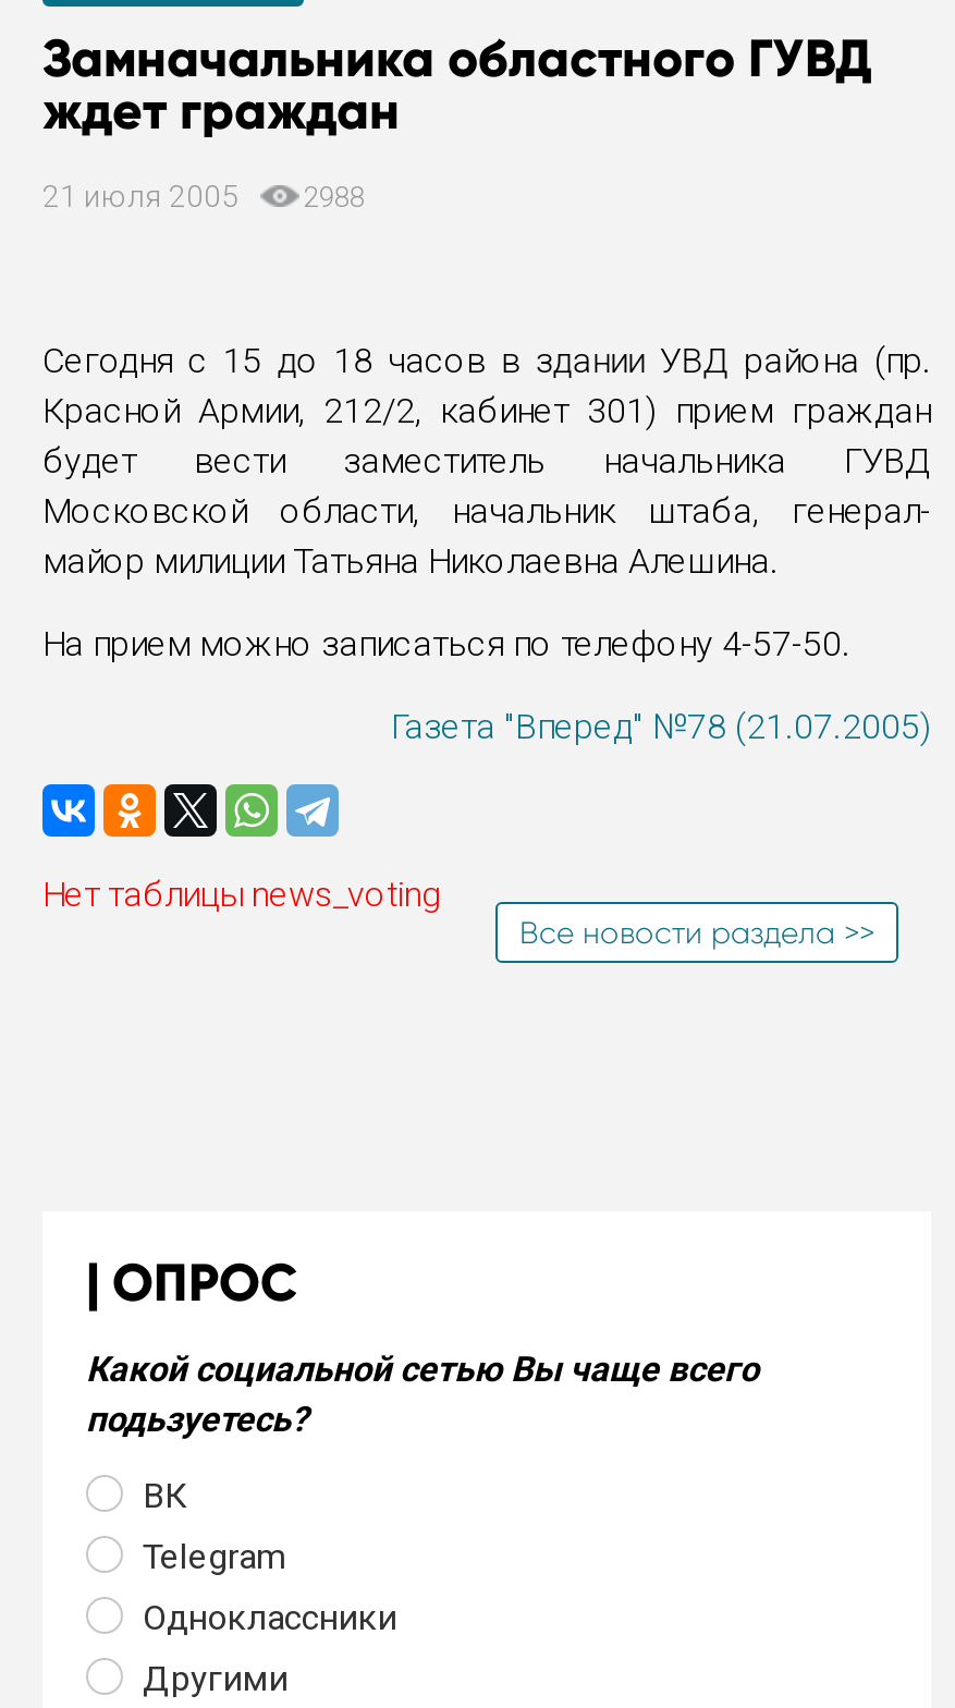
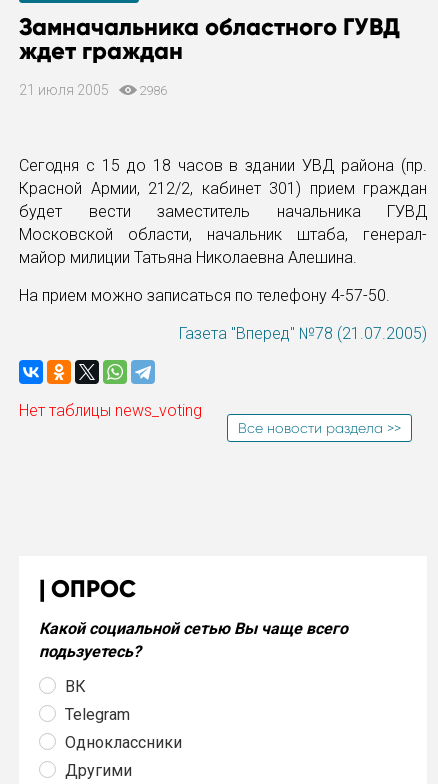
- 21 июля 2005 2988
+ 21 июля 2005 2986
